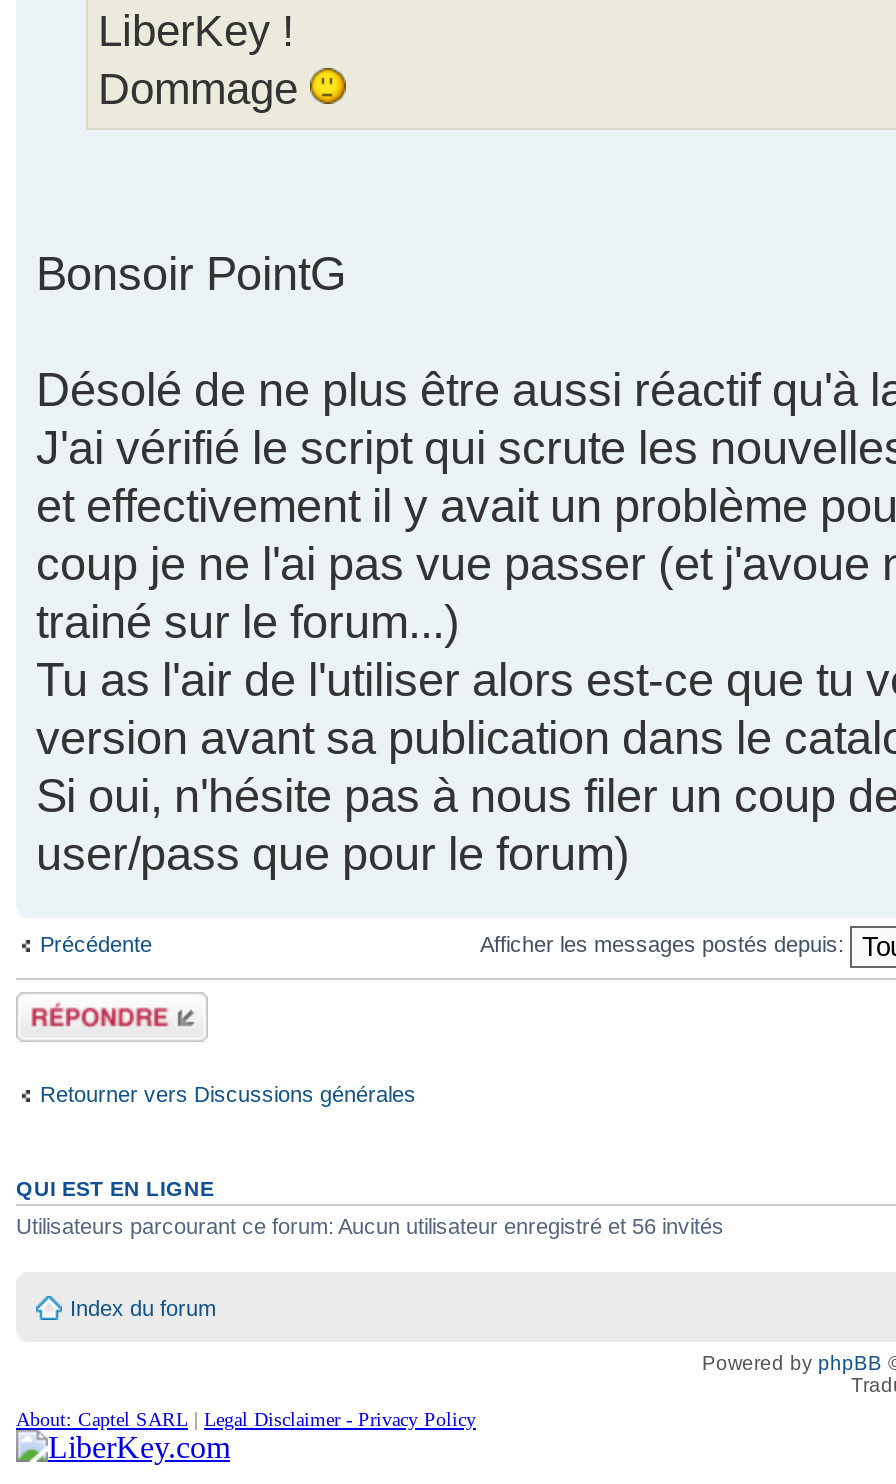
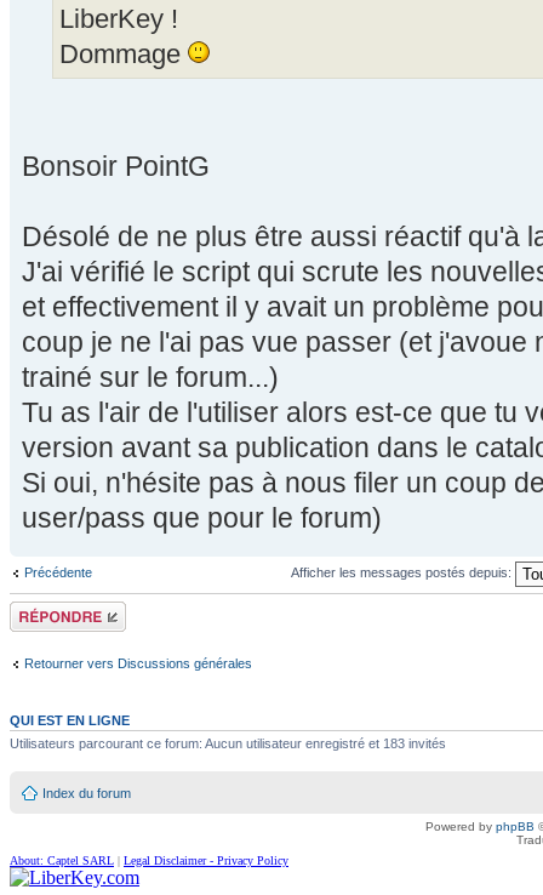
- Utilisateurs parcourant ce forum: Aucun utilisateur enregistré et 56 invités
+ Utilisateurs parcourant ce forum: Aucun utilisateur enregistré et 183 invités
